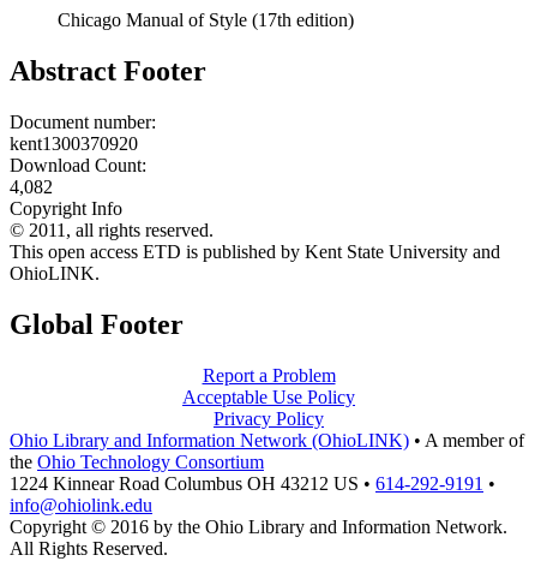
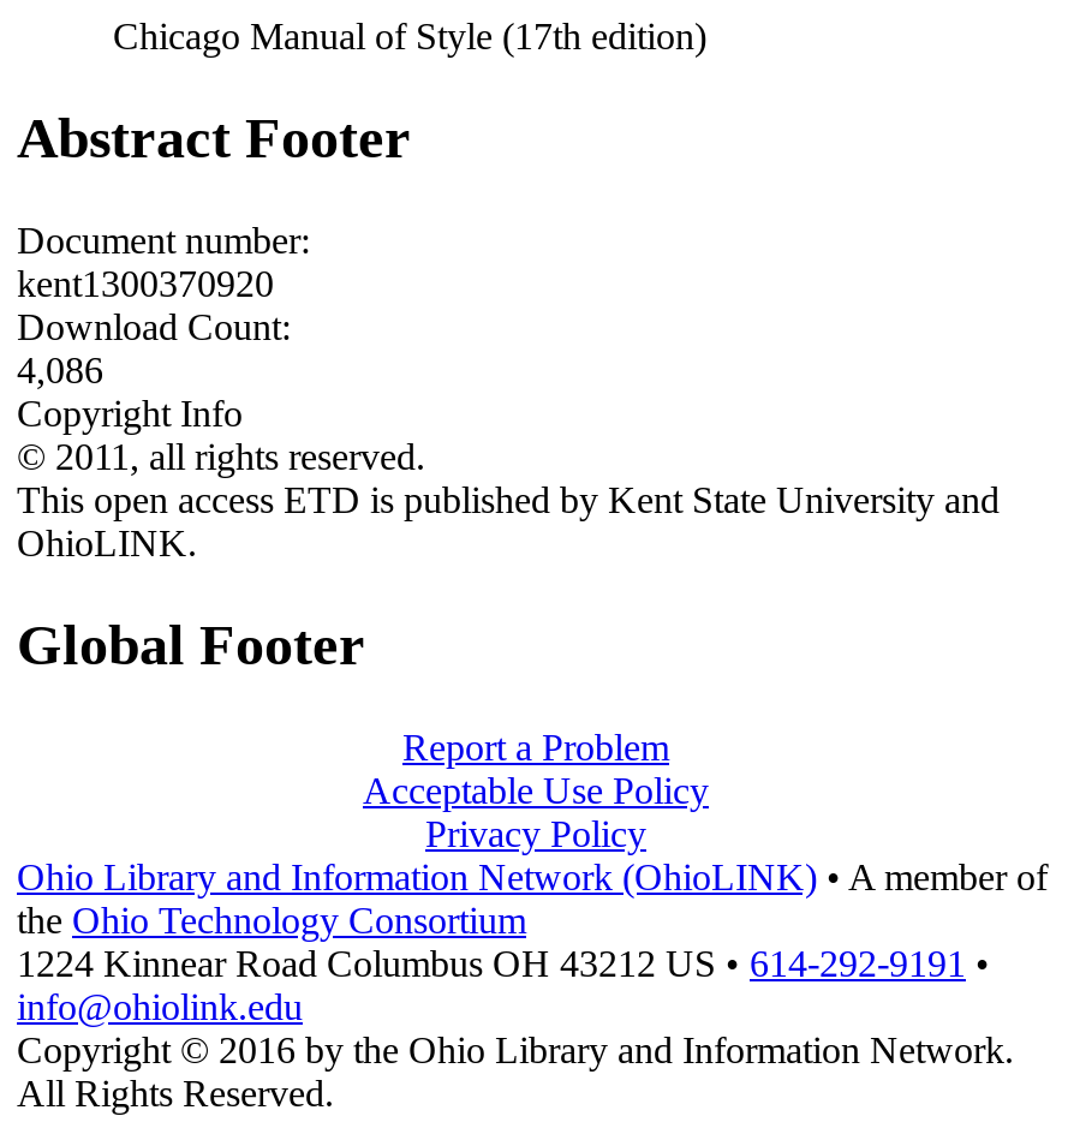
- 4,082
+ 4,086
